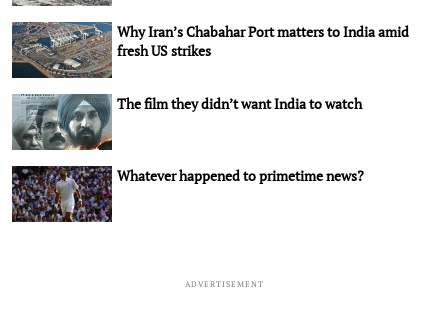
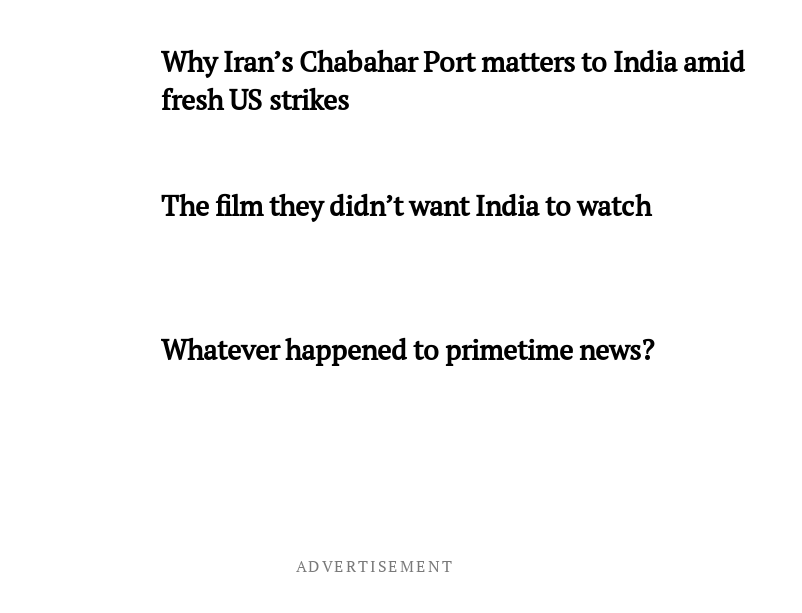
- [image]

- [image]

- [image]
